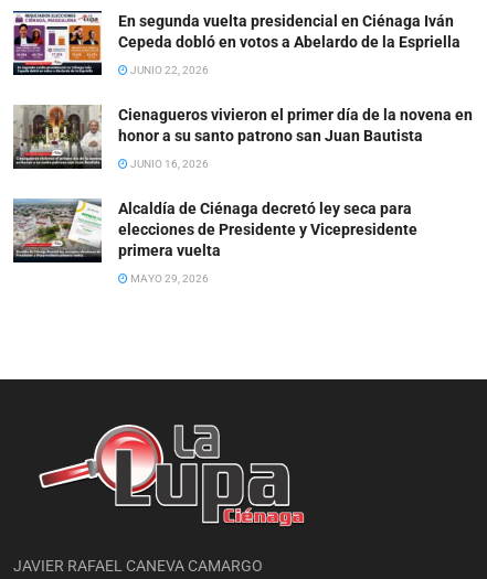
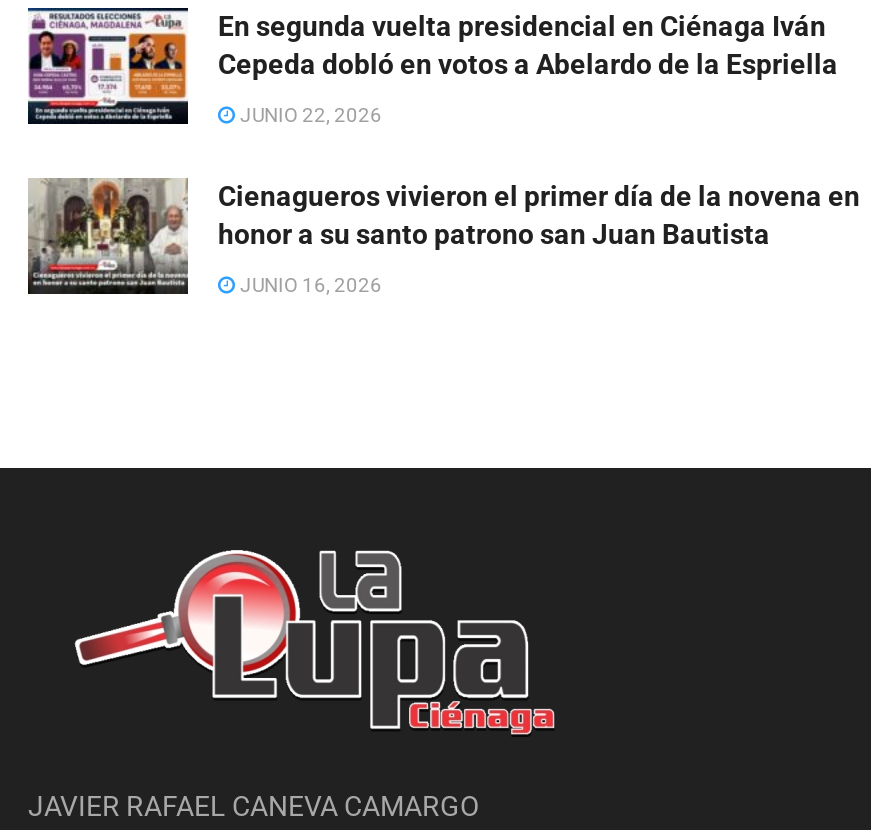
- [image]
- Alcaldía de Ciénaga decretó ley seca para
- elecciones de Presidente y Vicepresidente
- primera vuelta
- MAYO 29, 2026
